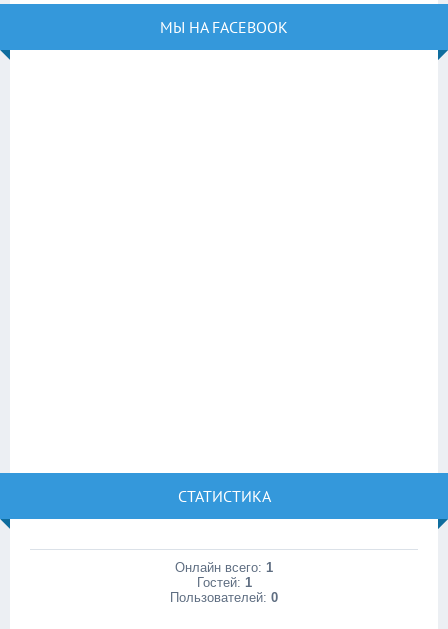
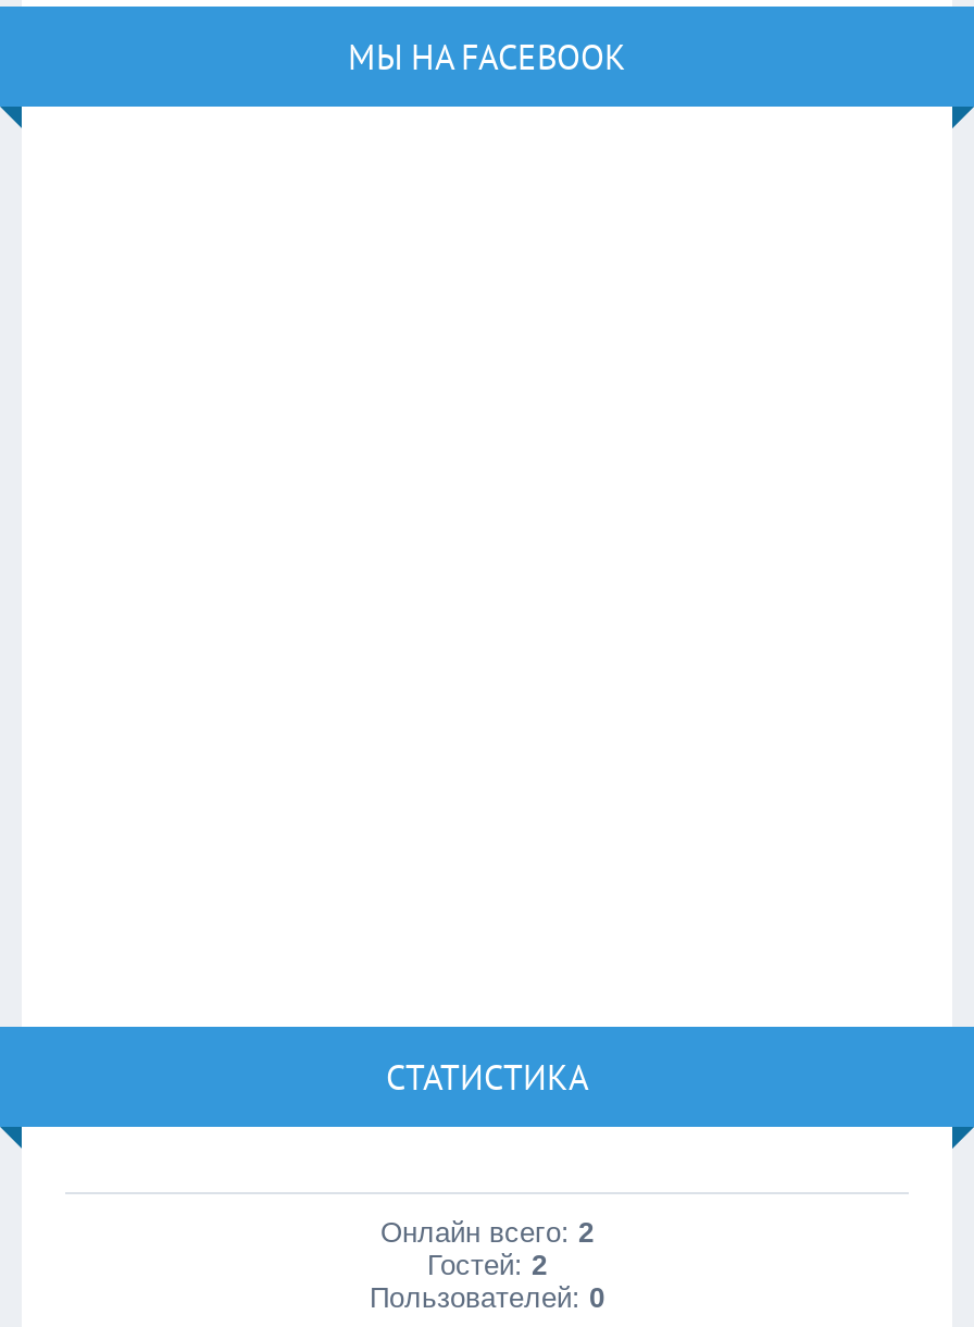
- Онлайн всего: 1
+ Онлайн всего: 2

- Гостей: 1
+ Гостей: 2
